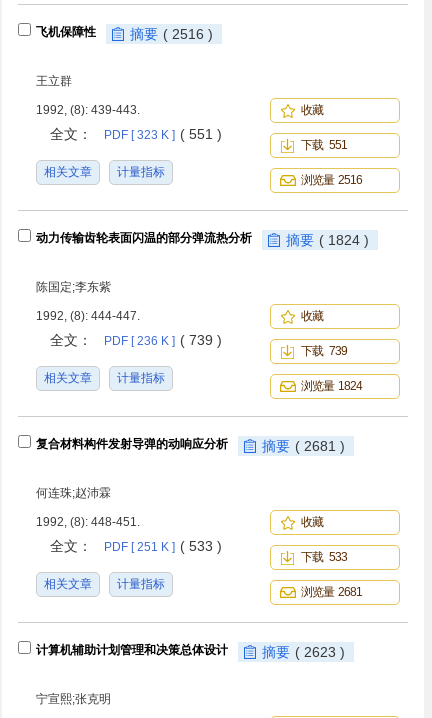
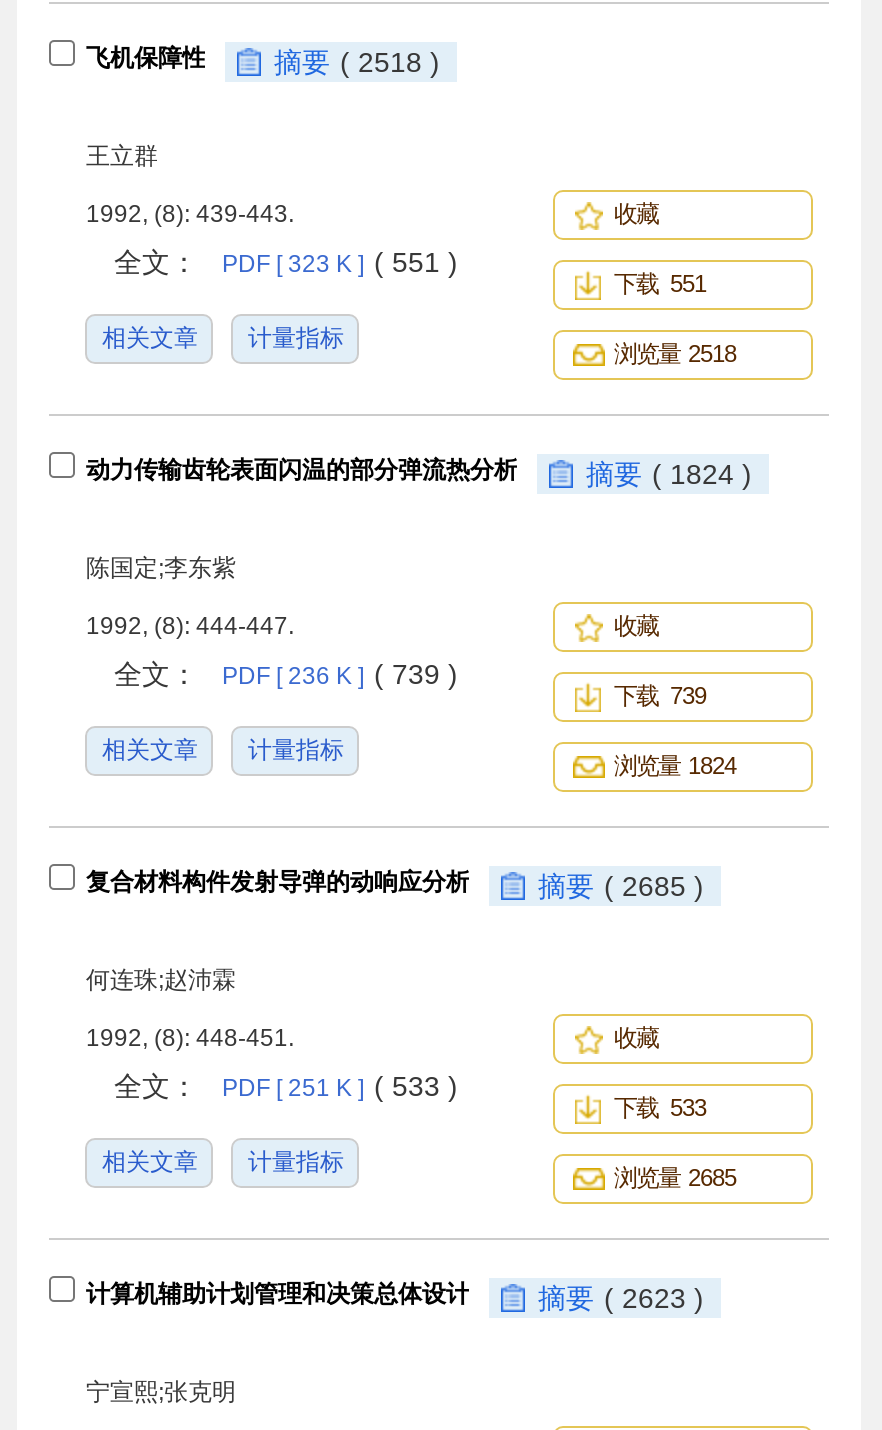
- 摘要 ( 2516 )
+ 摘要 ( 2518 )

- 浏览量 2516
+ 浏览量 2518

- 摘要 ( 2681 )
+ 摘要 ( 2685 )

- 浏览量 2681
+ 浏览量 2685
